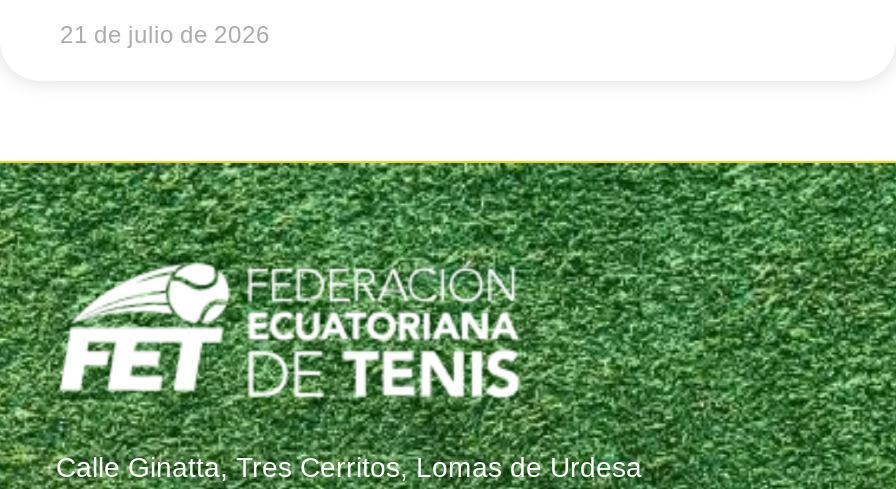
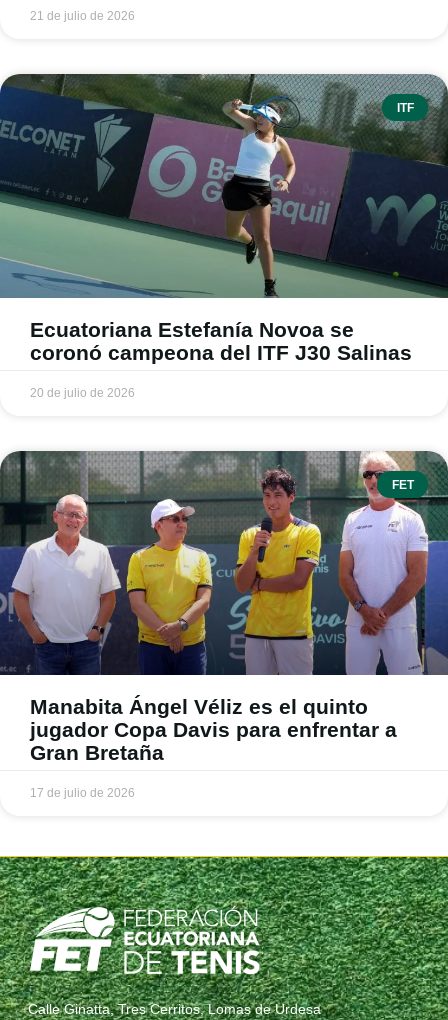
+ [image]
+ ITF

+ [image]
+ FET

+ Ecuatoriana Estefanía Novoa se
+ coronó campeona del ITF J30 Salinas
+ 20 de julio de 2026

+ Manabita Ángel Véliz es el quinto
+ jugador Copa Davis para enfrentar a
+ Gran Bretaña
+ 17 de julio de 2026
